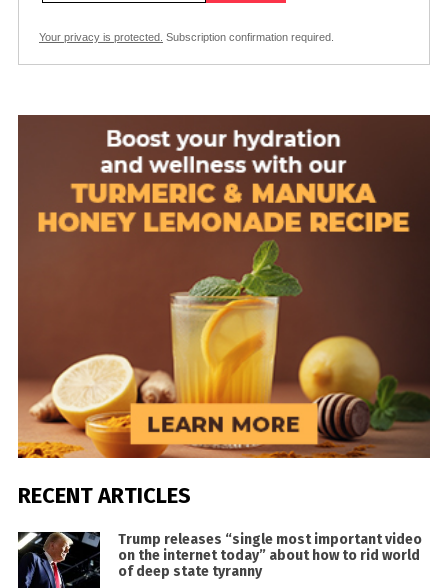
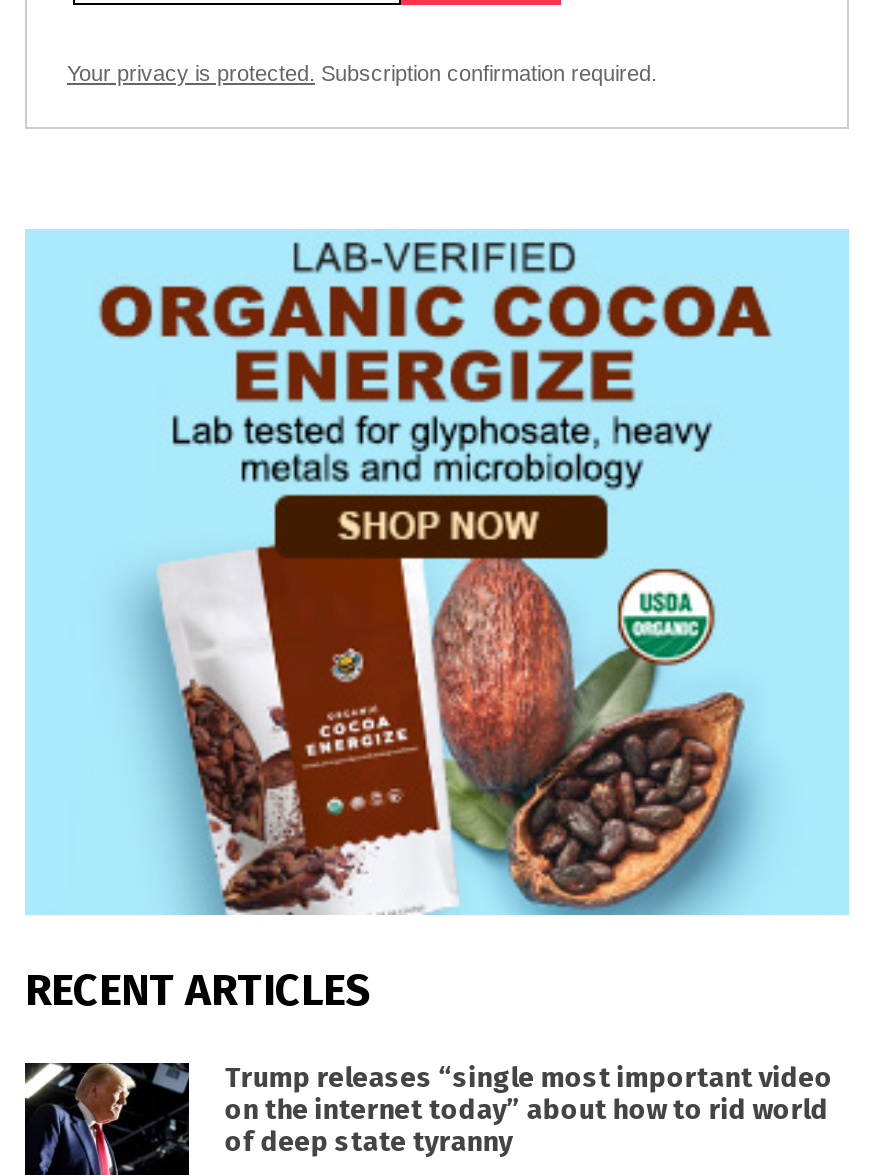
- [image]
+ [image]
